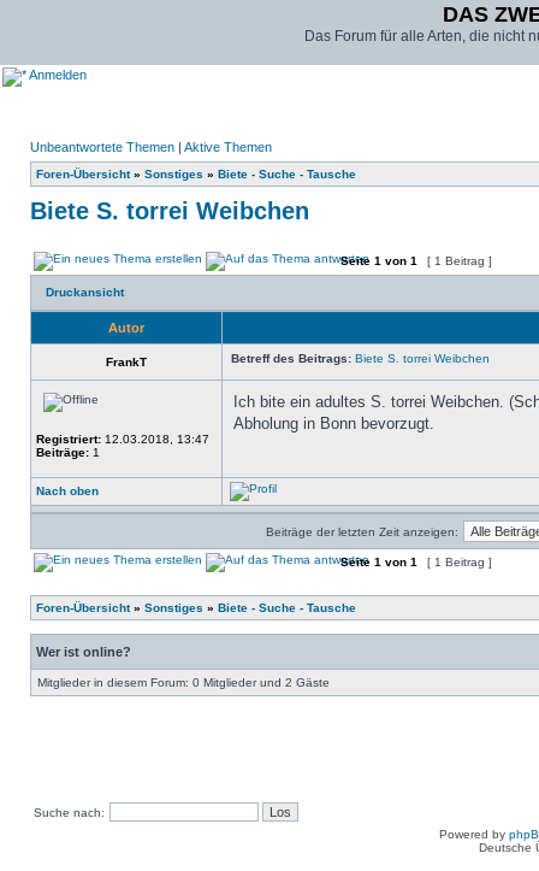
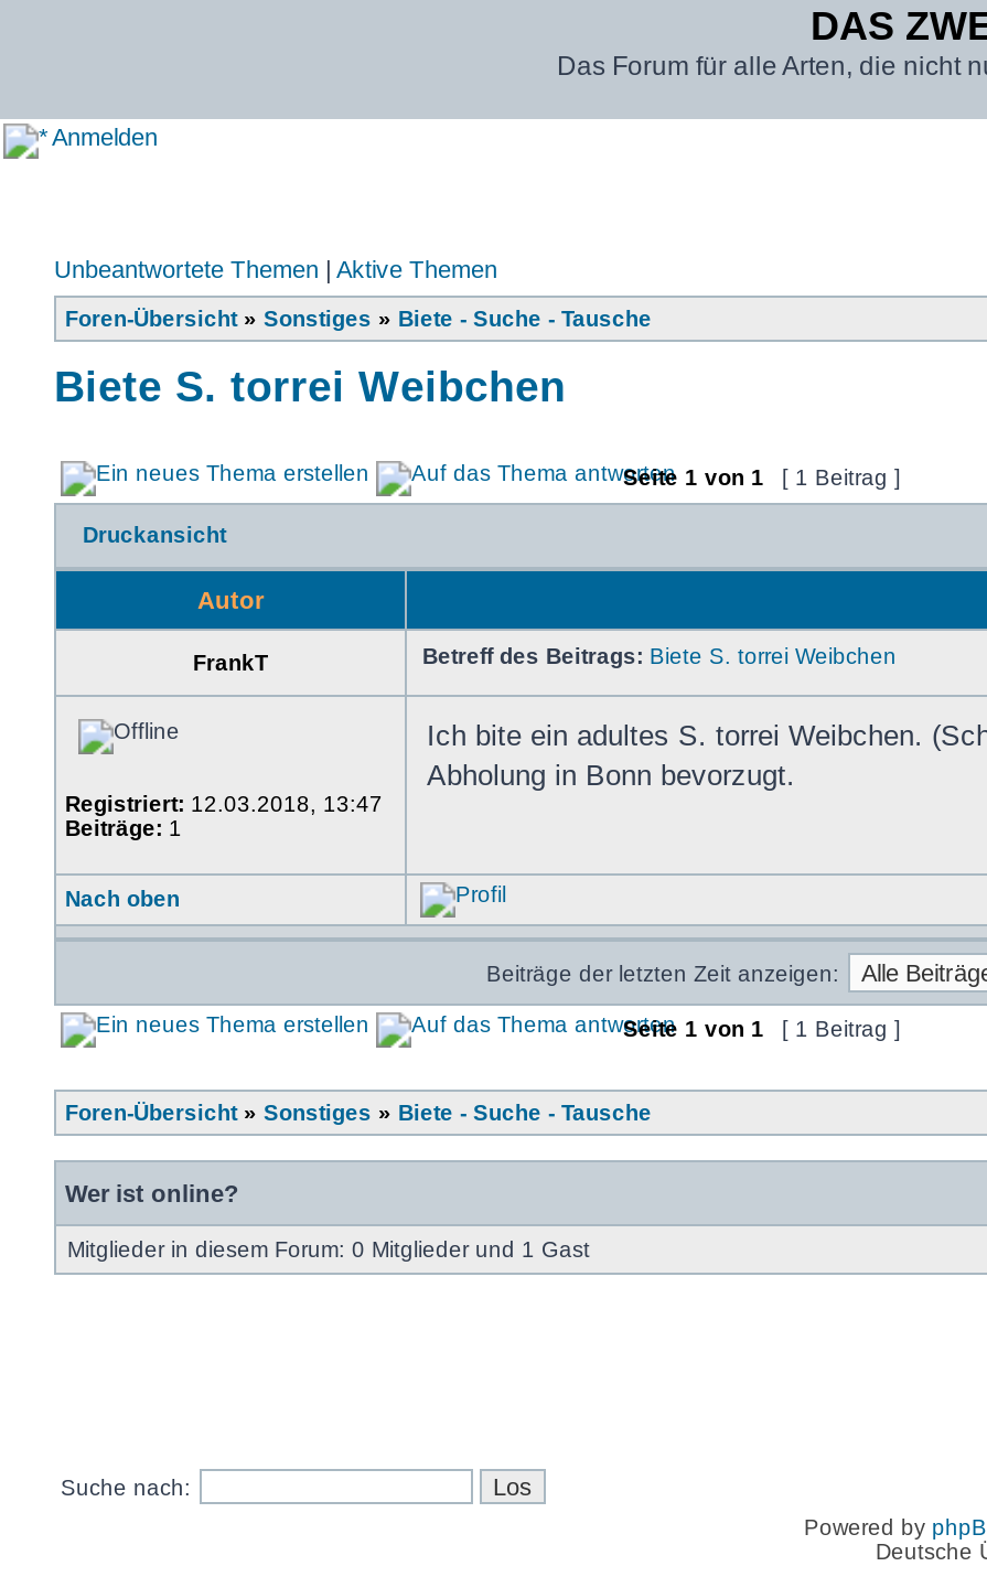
- Mitglieder in diesem Forum: 0 Mitglieder und 2 Gäste
+ Mitglieder in diesem Forum: 0 Mitglieder und 1 Gast
